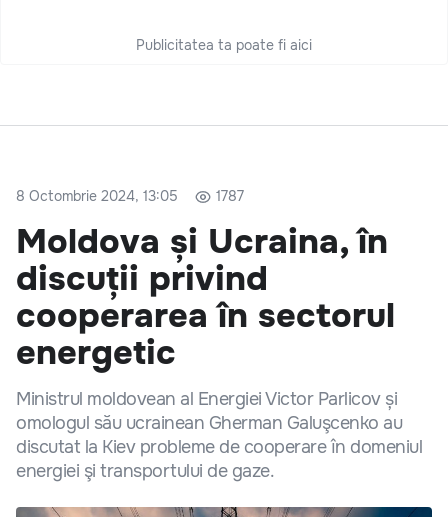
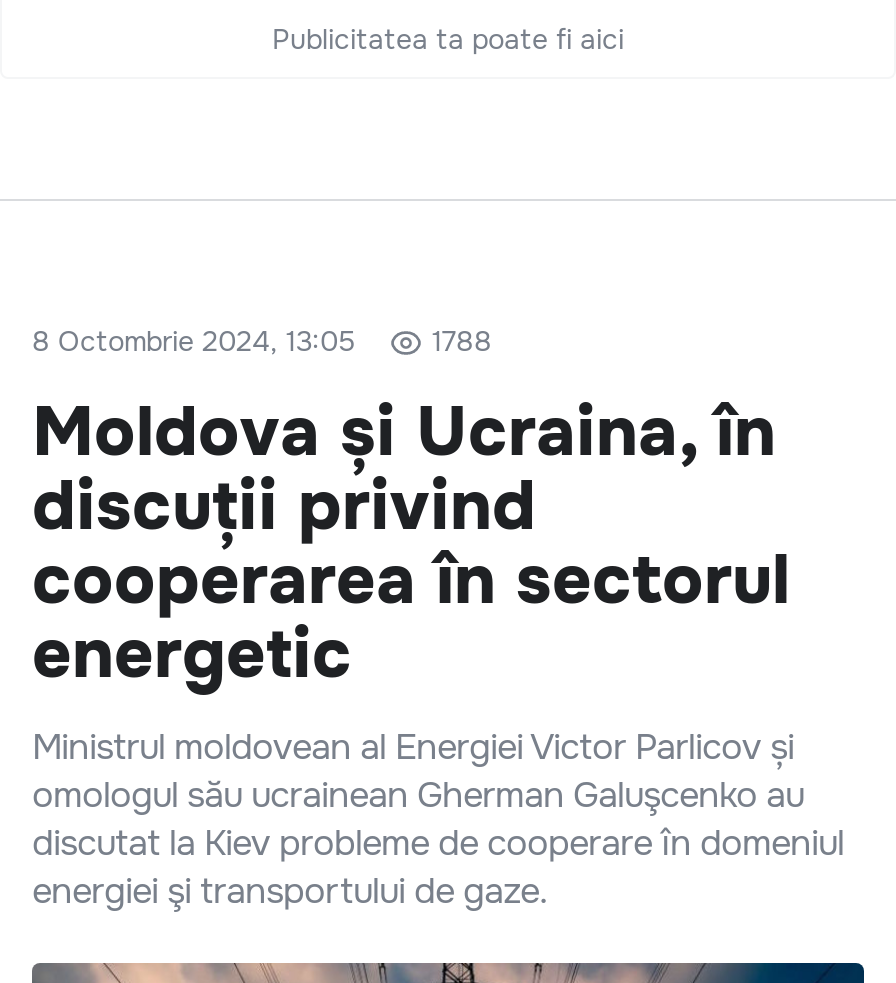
- 1787
+ 1788
